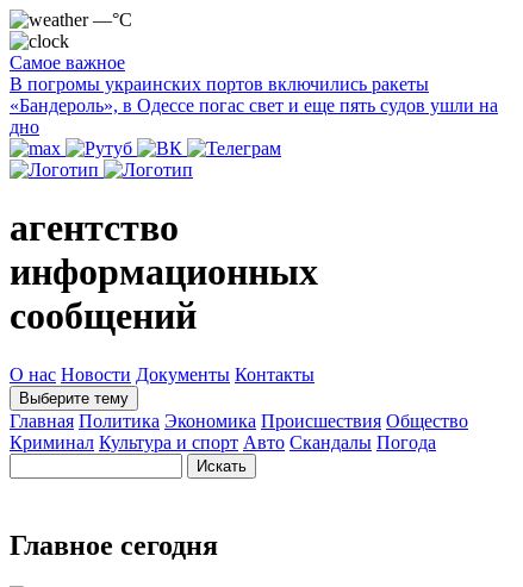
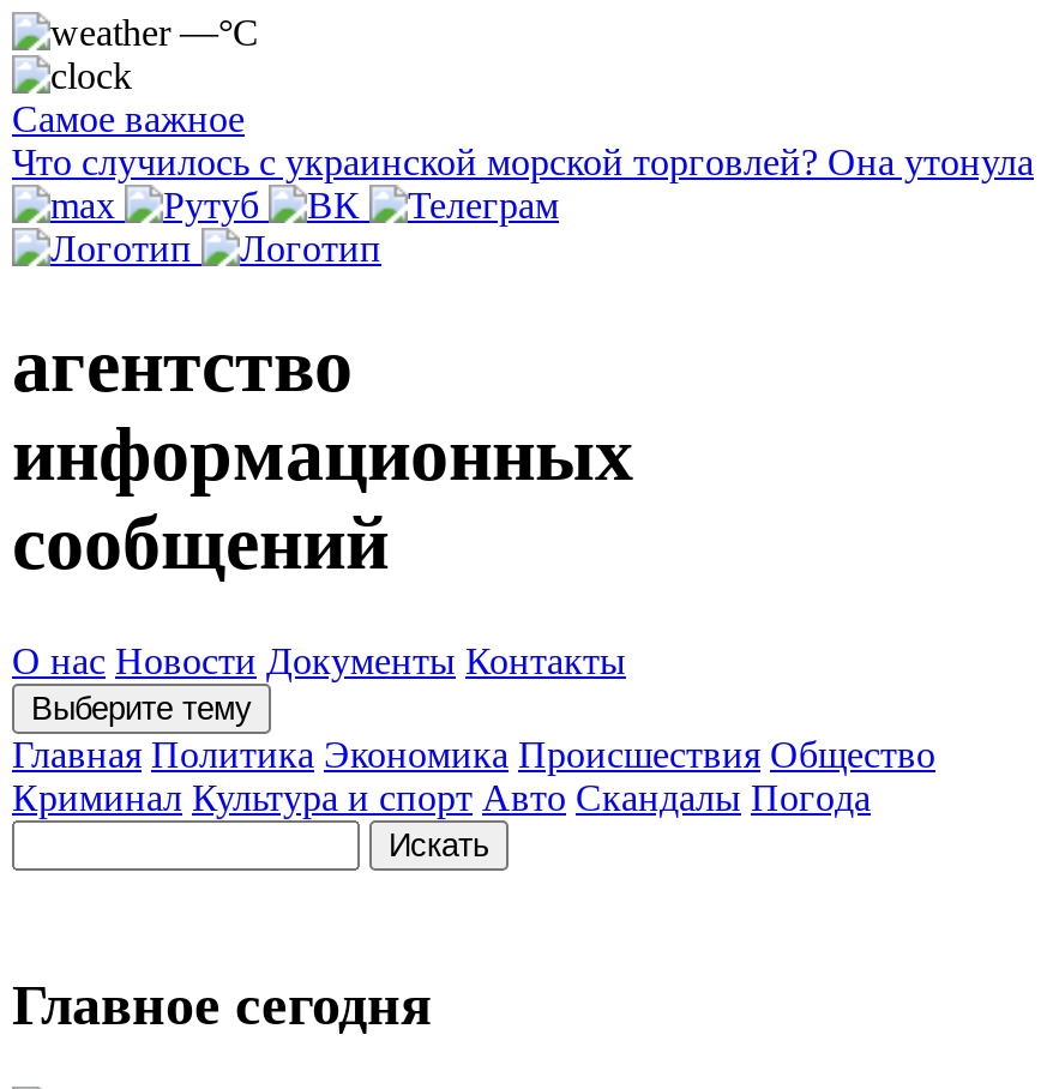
- В погромы украинских портов включились ракеты
- «Бандероль», в Одессе погас свет и еще пять судов ушли на
- дно
+ Что случилось с украинской морской торговлей? Она утонула
